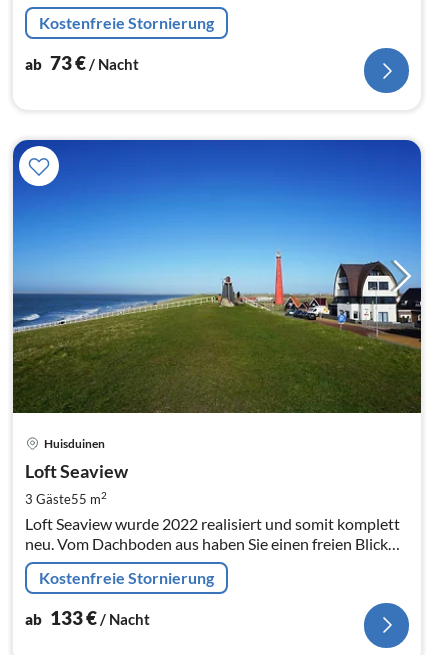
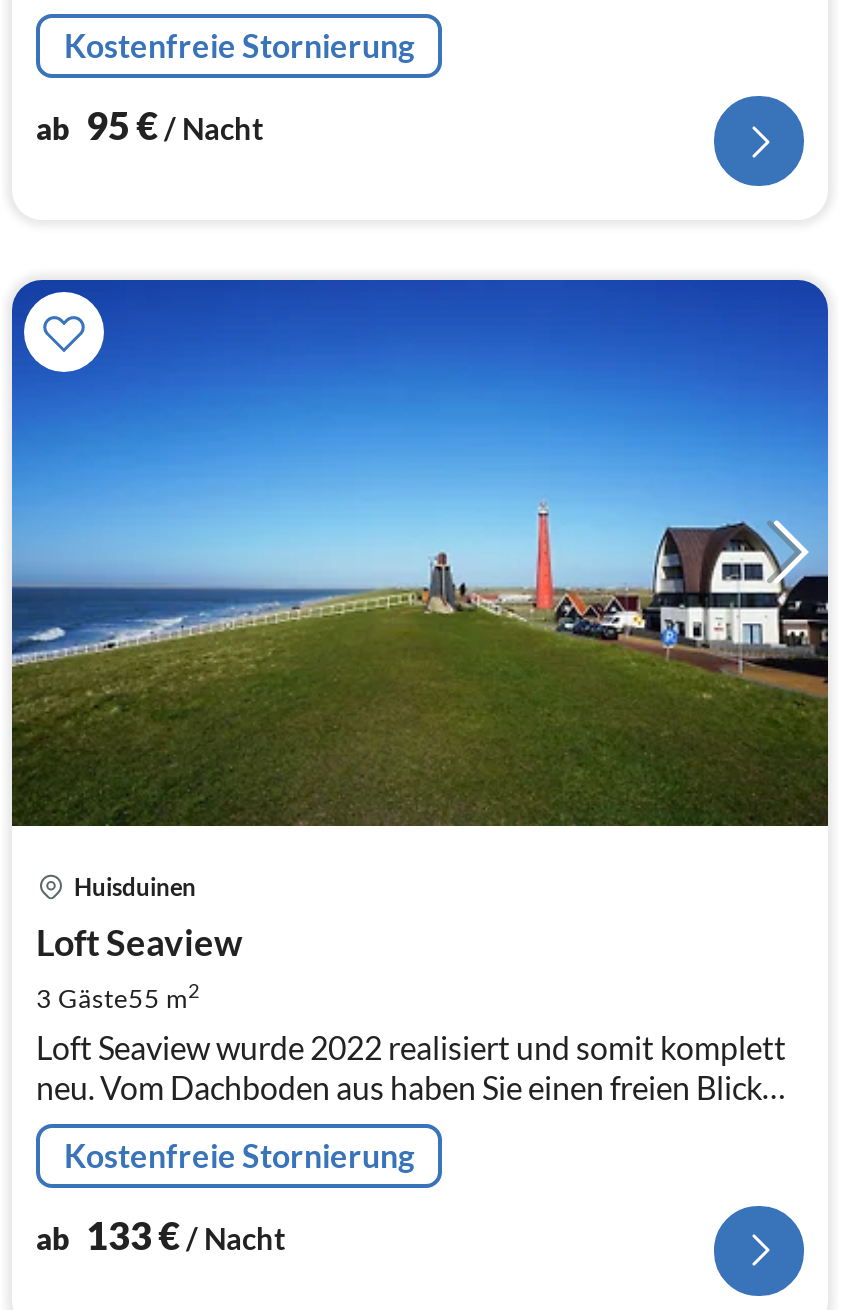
- ab 73 € / Nacht
+ ab 95 € / Nacht
